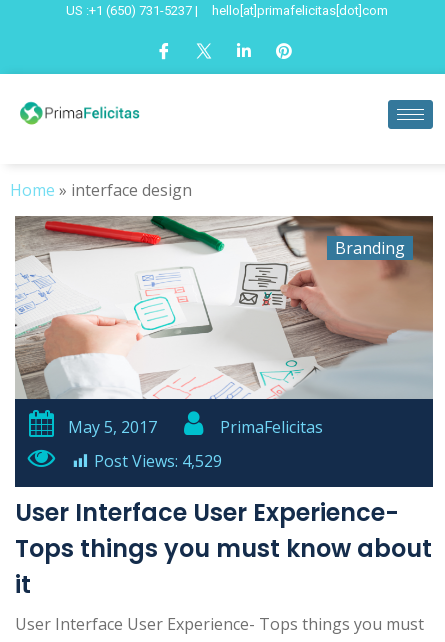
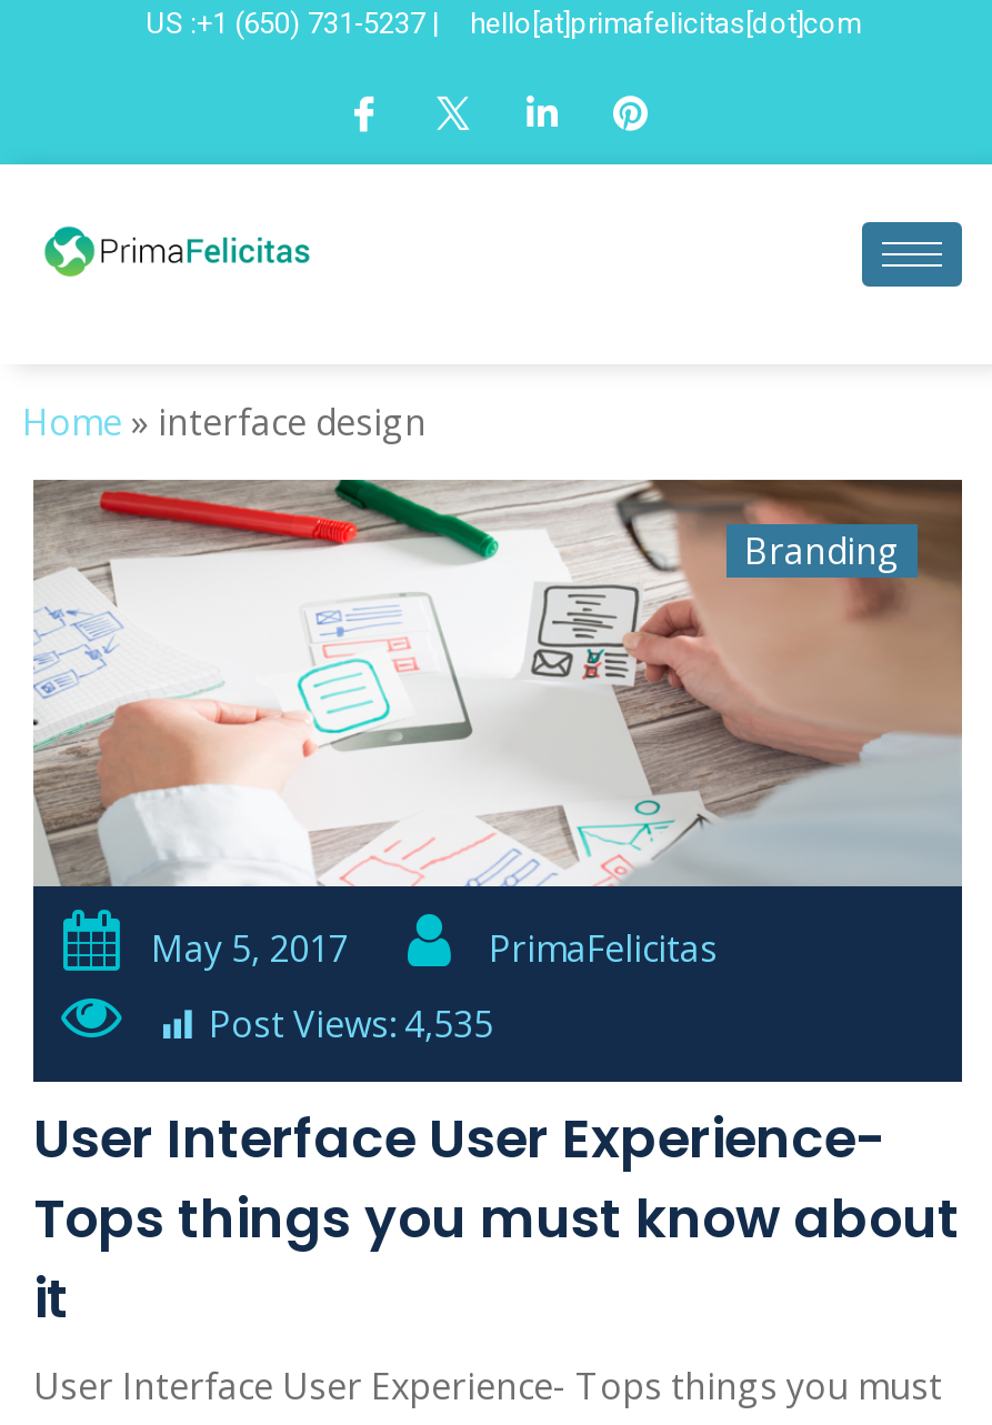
- Post Views: 4,529
+ Post Views: 4,535
